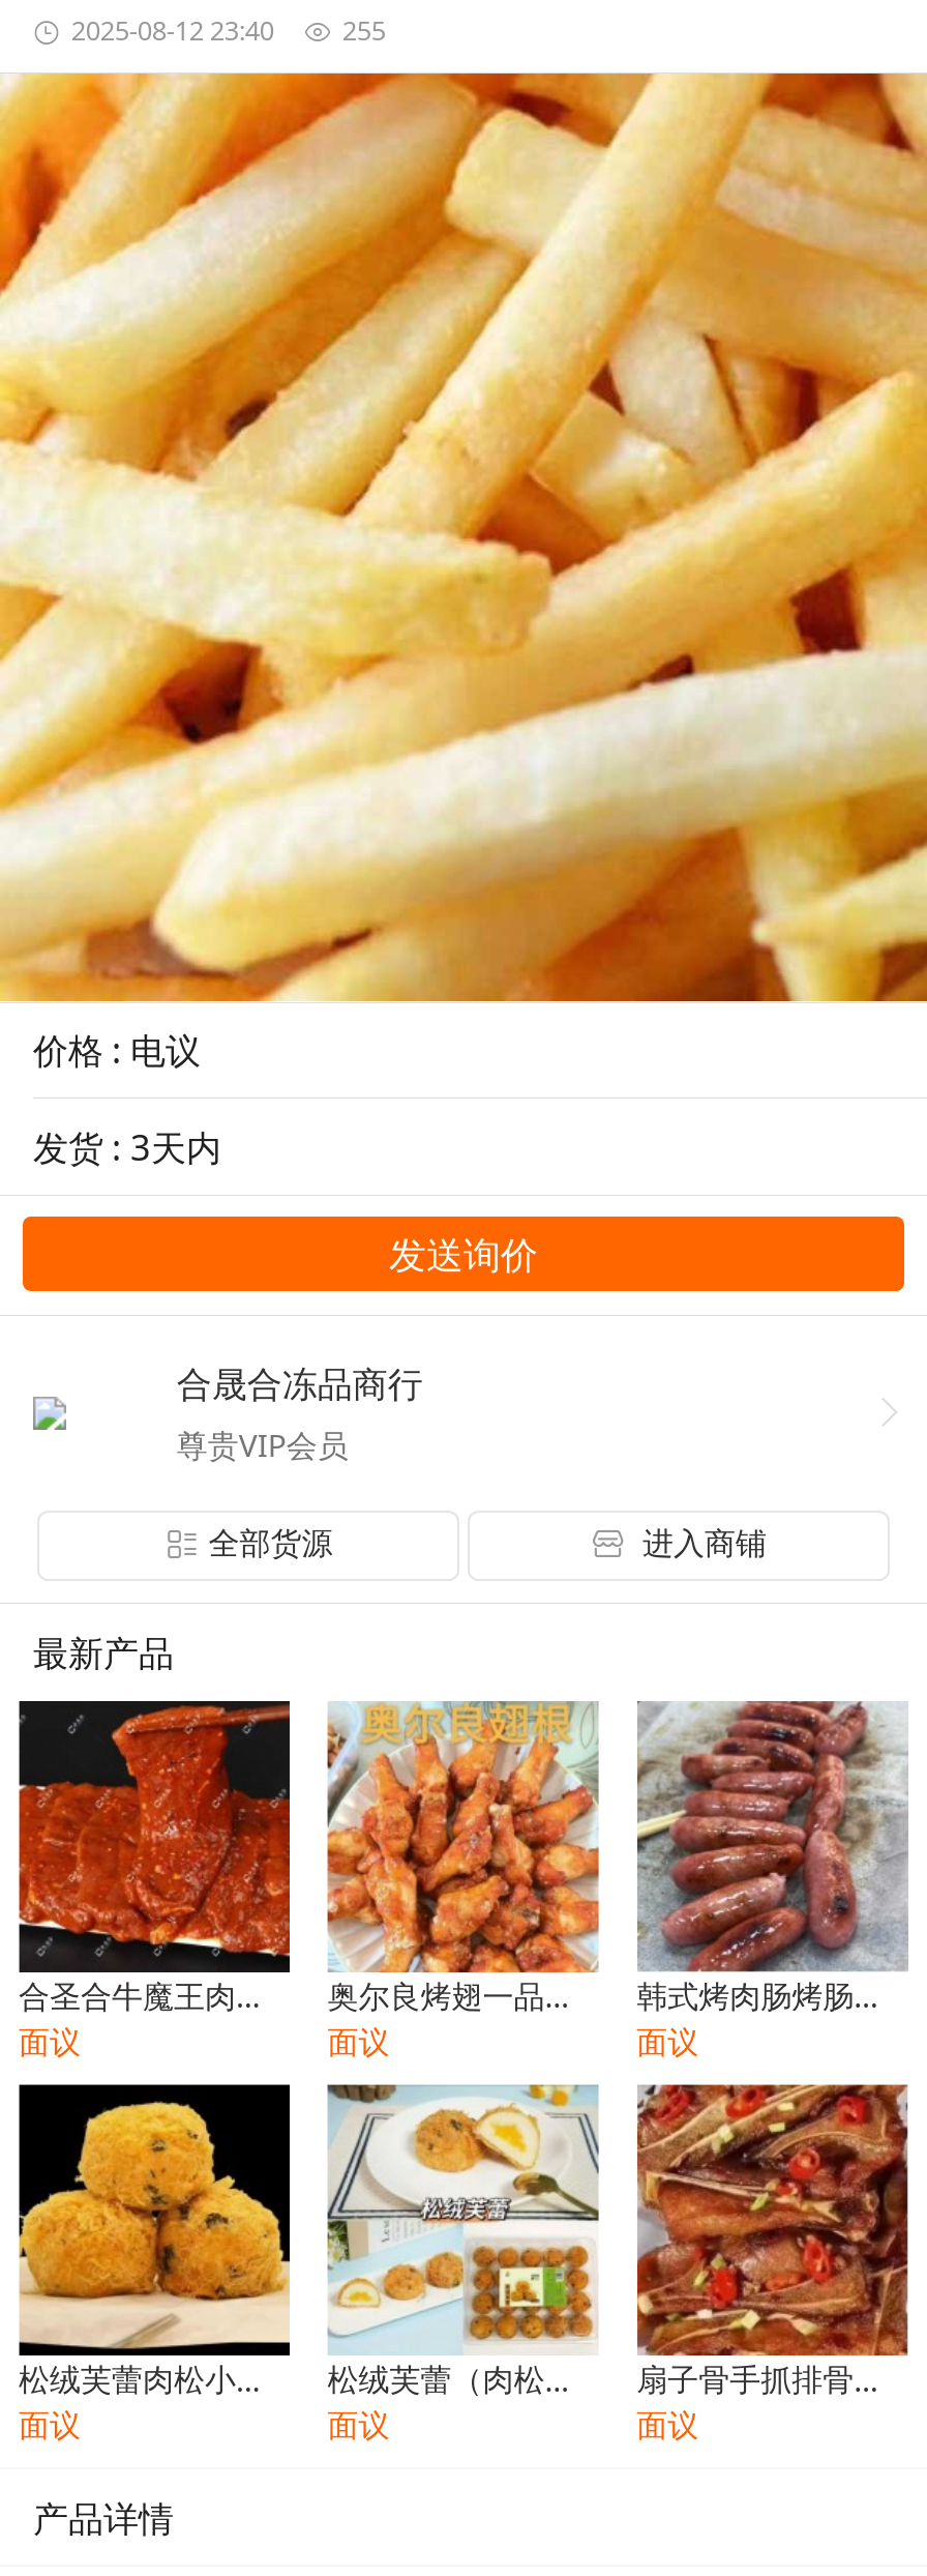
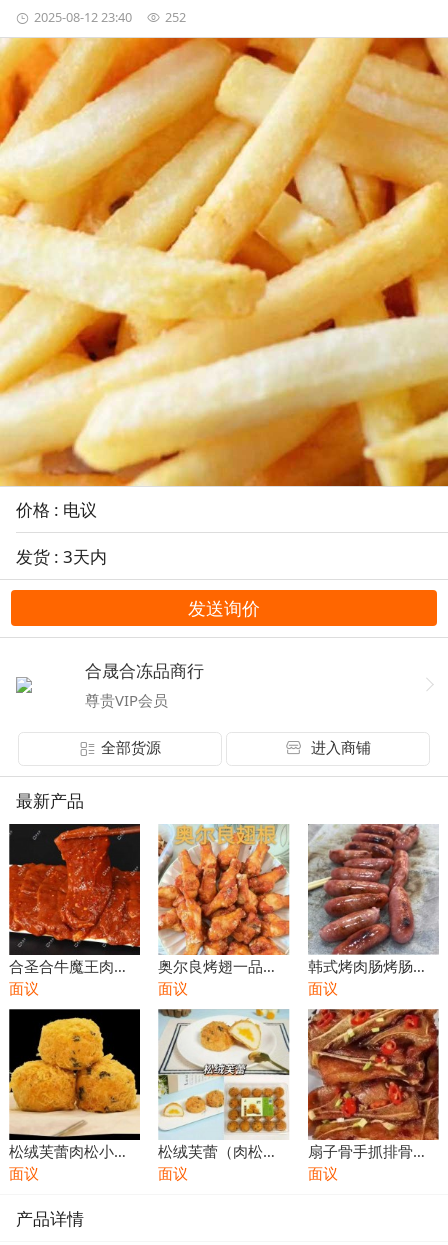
- 2025-08-12 23:40 255
+ 2025-08-12 23:40 252
